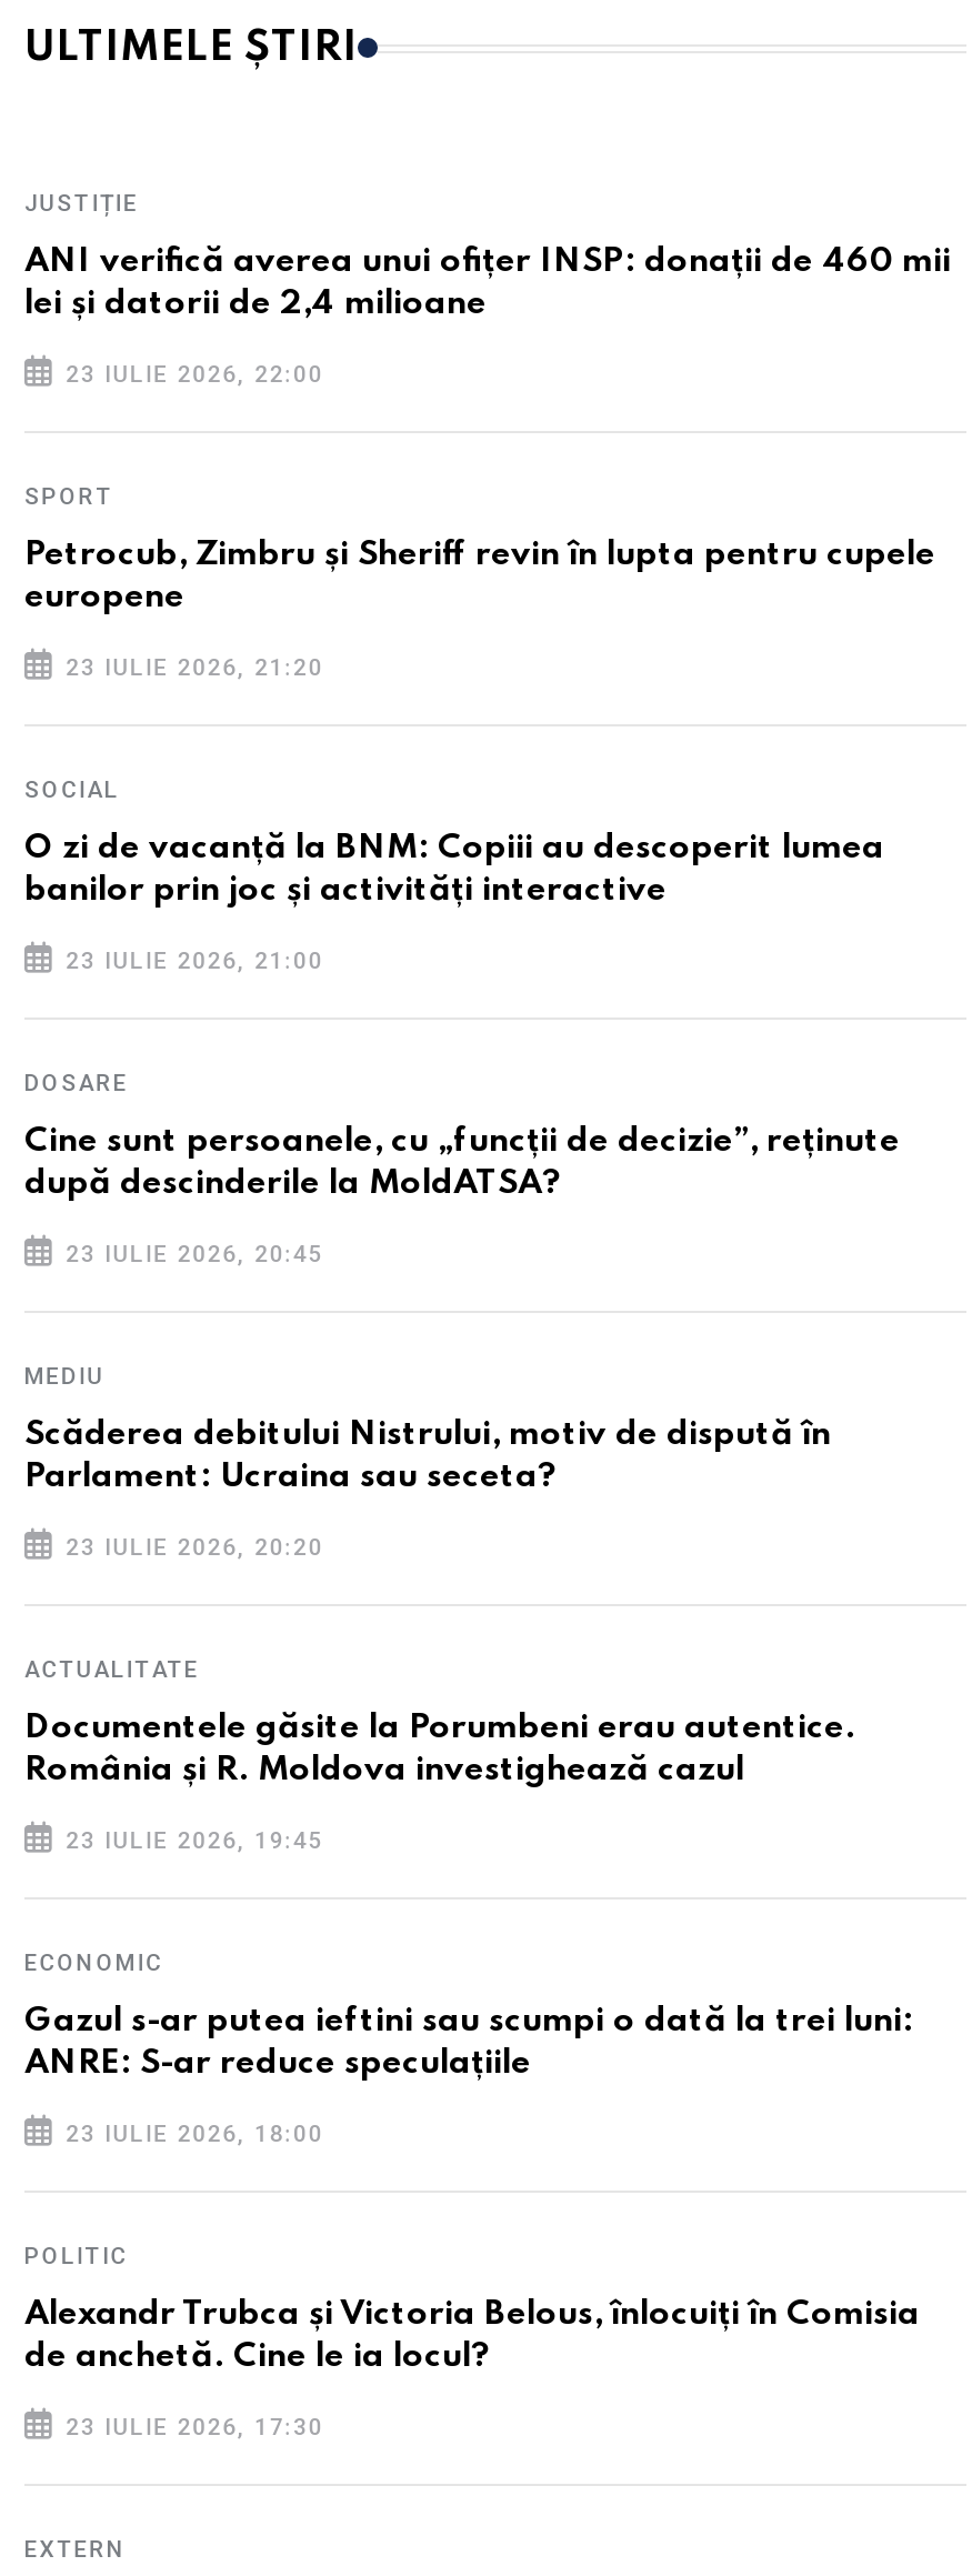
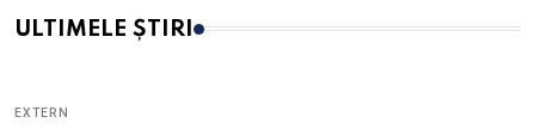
- JUSTIȚIE
- ANI verifică averea unui ofițer INSP: donații de 460 mii
- lei și datorii de 2,4 milioane
- 23 IULIE 2026, 22:00

- SPORT
- Petrocub, Zimbru și Sheriff revin în lupta pentru cupele
- europene
- 23 IULIE 2026, 21:20

- SOCIAL
- O zi de vacanță la BNM: Copiii au descoperit lumea
- banilor prin joc și activități interactive
- 23 IULIE 2026, 21:00

- DOSARE
- Cine sunt persoanele, cu „funcții de decizie”, reținute
- după descinderile la MoldATSA?
- 23 IULIE 2026, 20:45

- MEDIU
- Scăderea debitului Nistrului, motiv de dispută în
- Parlament: Ucraina sau seceta?
- 23 IULIE 2026, 20:20

- ACTUALITATE
- Documentele găsite la Porumbeni erau autentice.
- România și R. Moldova investighează cazul
- 23 IULIE 2026, 19:45

- ECONOMIC
- Gazul s-ar putea ieftini sau scumpi o dată la trei luni:
- ANRE: S-ar reduce speculațiile
- 23 IULIE 2026, 18:00

- POLITIC
- Alexandr Trubca și Victoria Belous, înlocuiți în Comisia
- de anchetă. Cine le ia locul?
- 23 IULIE 2026, 17:30
